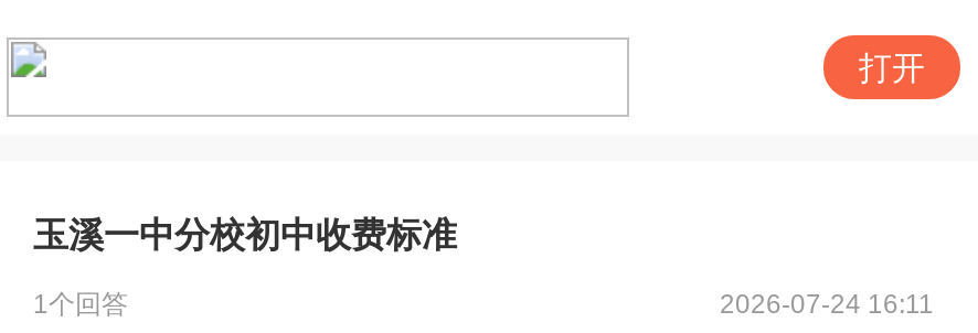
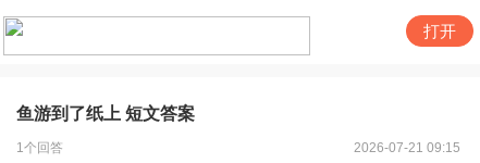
- 玉溪一中分校初中收费标准
+ 鱼游到了纸上 短文答案

- 2026-07-24 16:11
+ 2026-07-21 09:15
